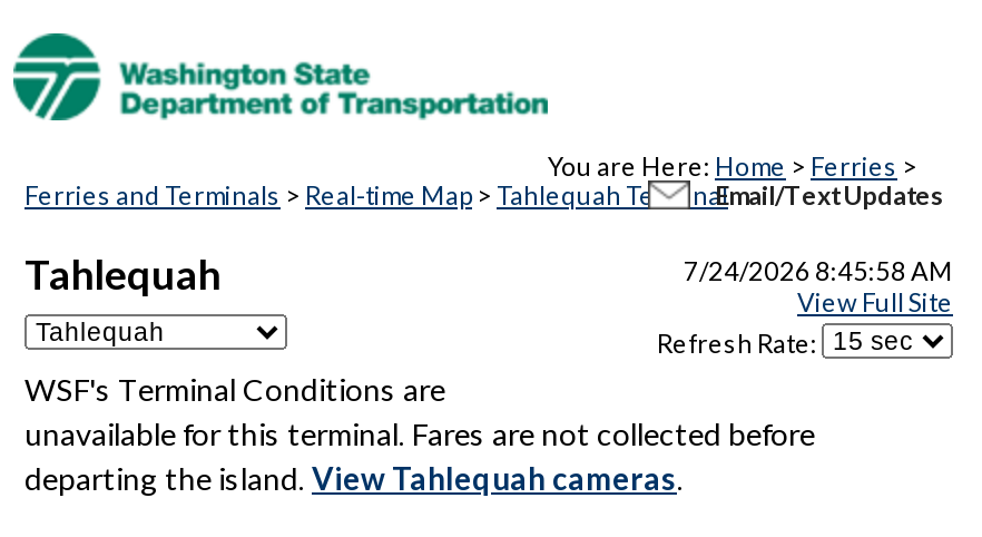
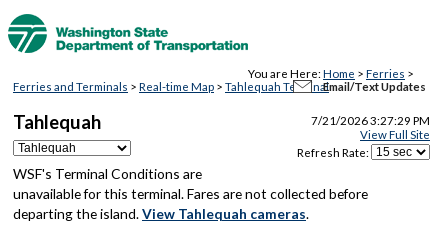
- 7/24/2026 8:45:58 AM
+ 7/21/2026 3:27:29 PM
